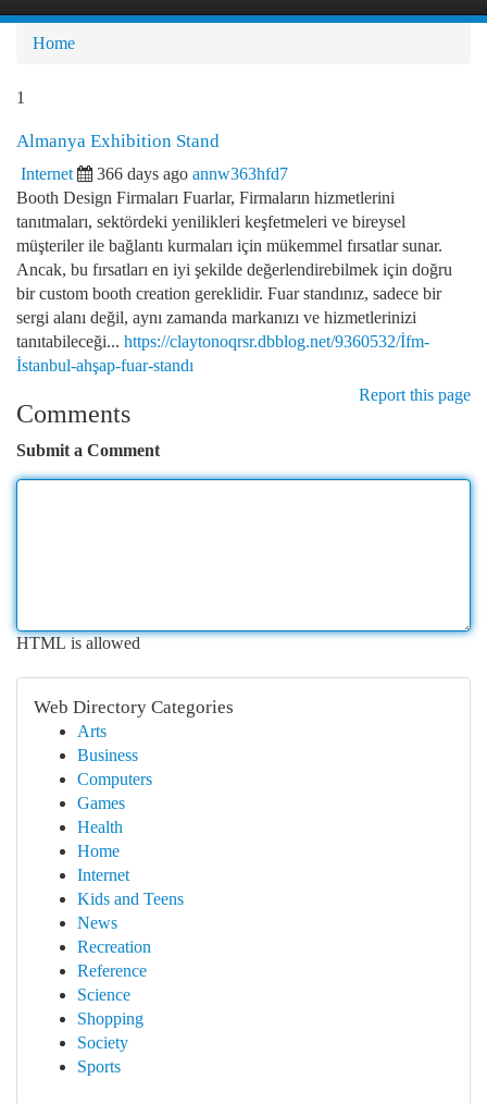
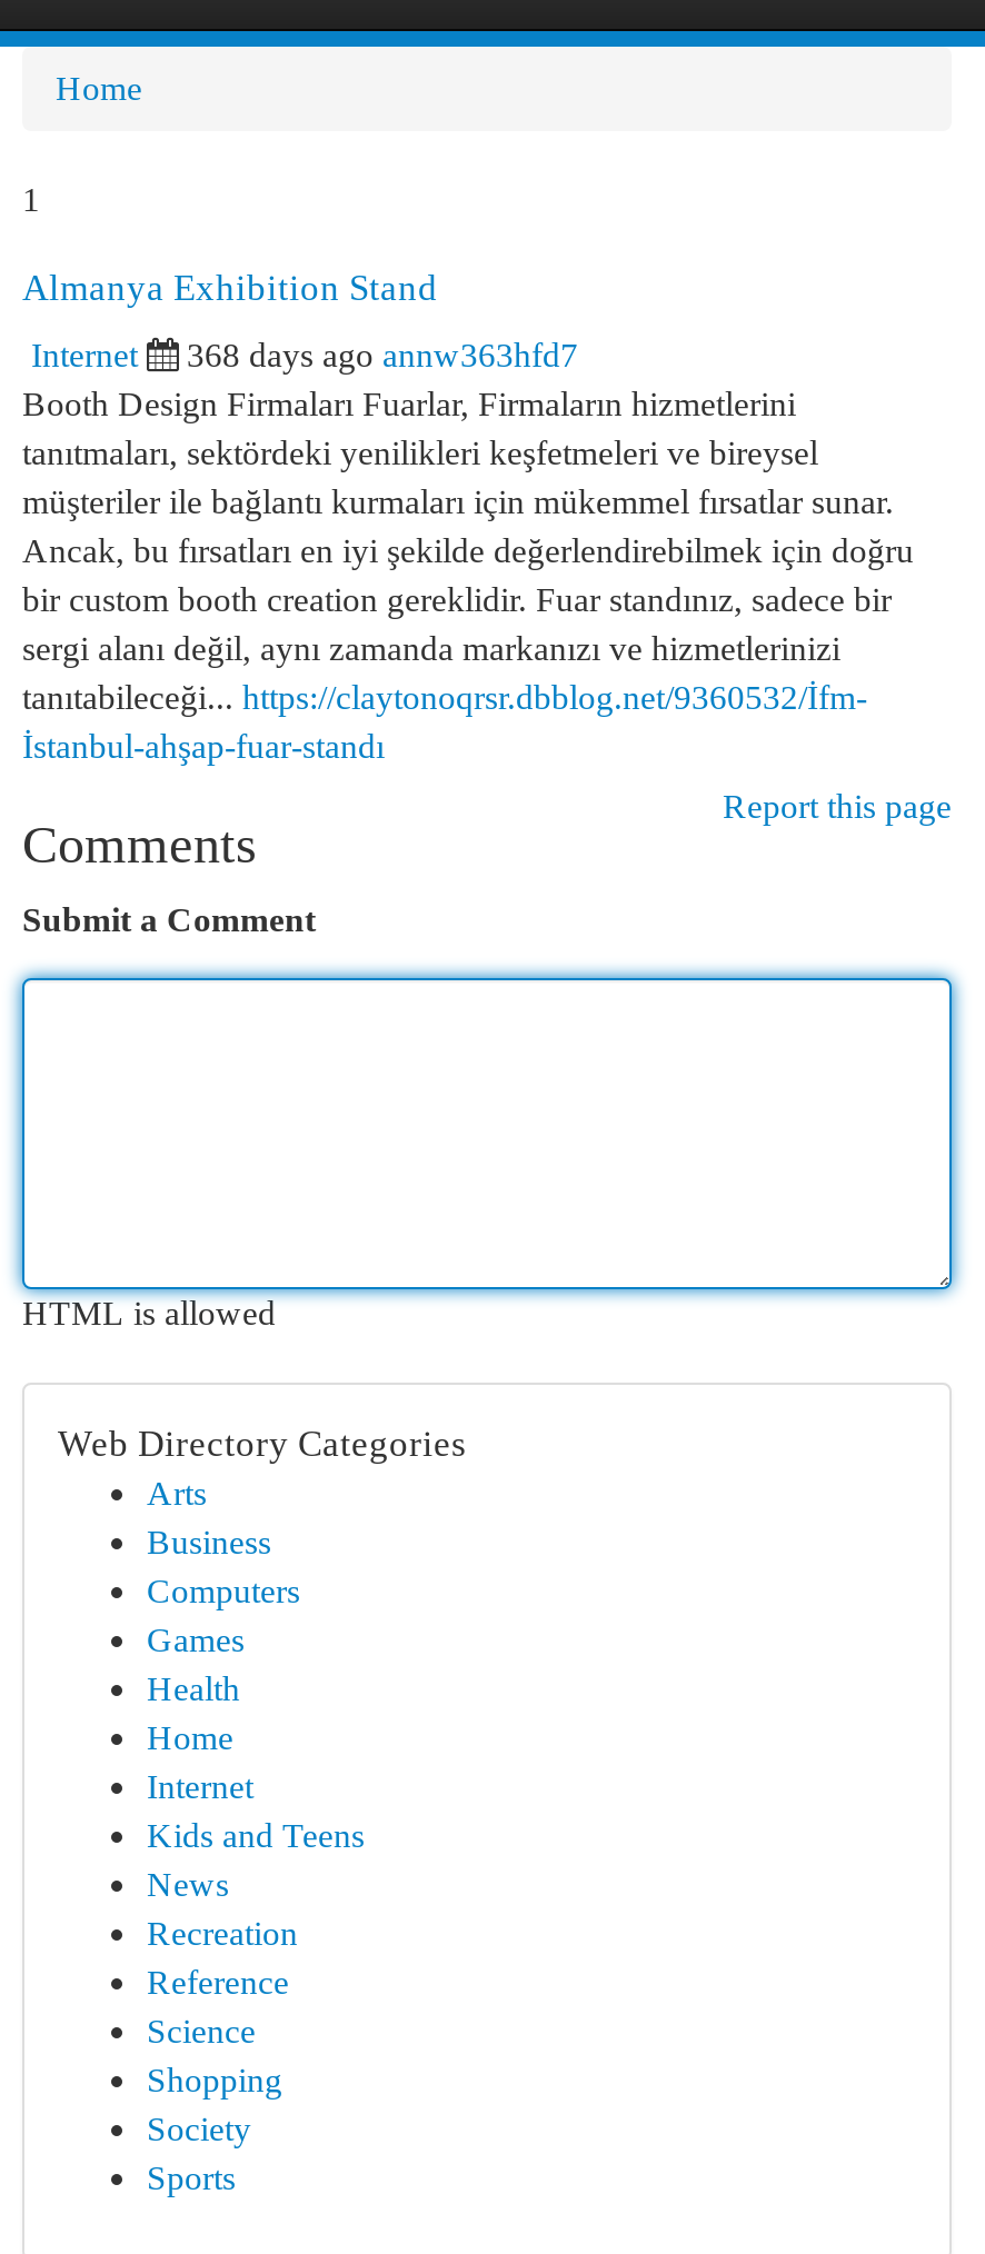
- 366 days ago annw363hfd7
+ 368 days ago annw363hfd7
